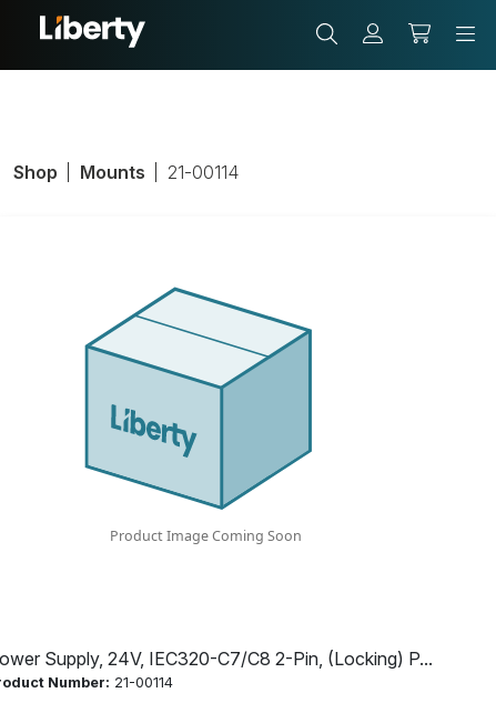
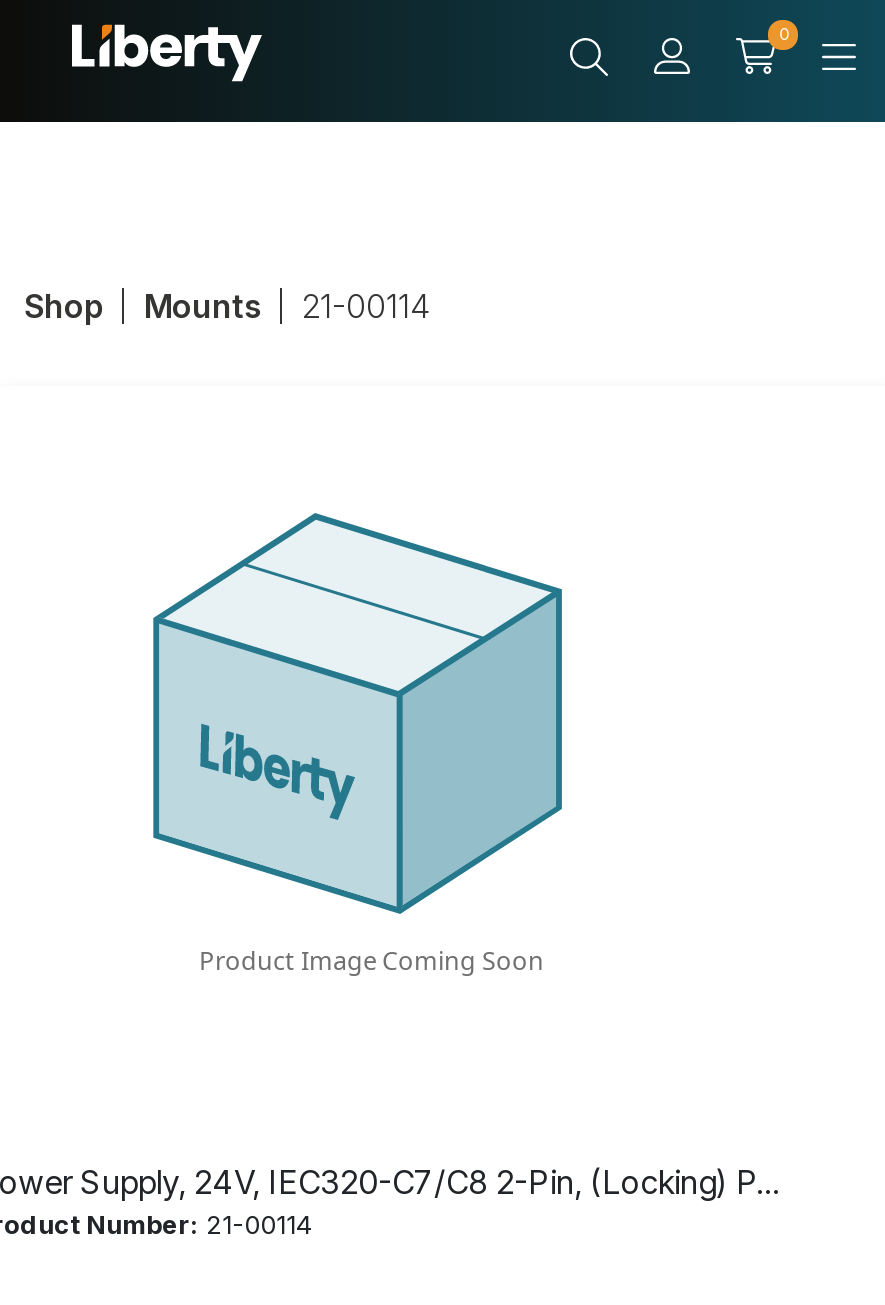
+ 0
